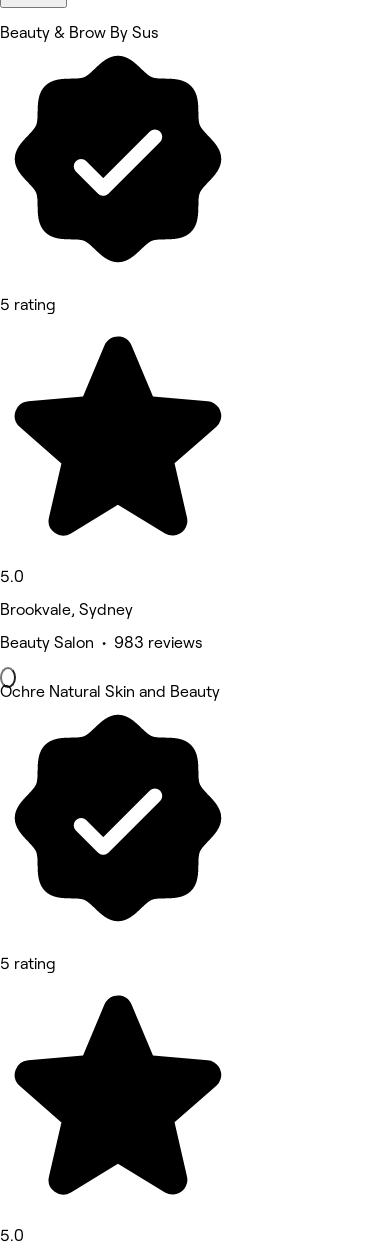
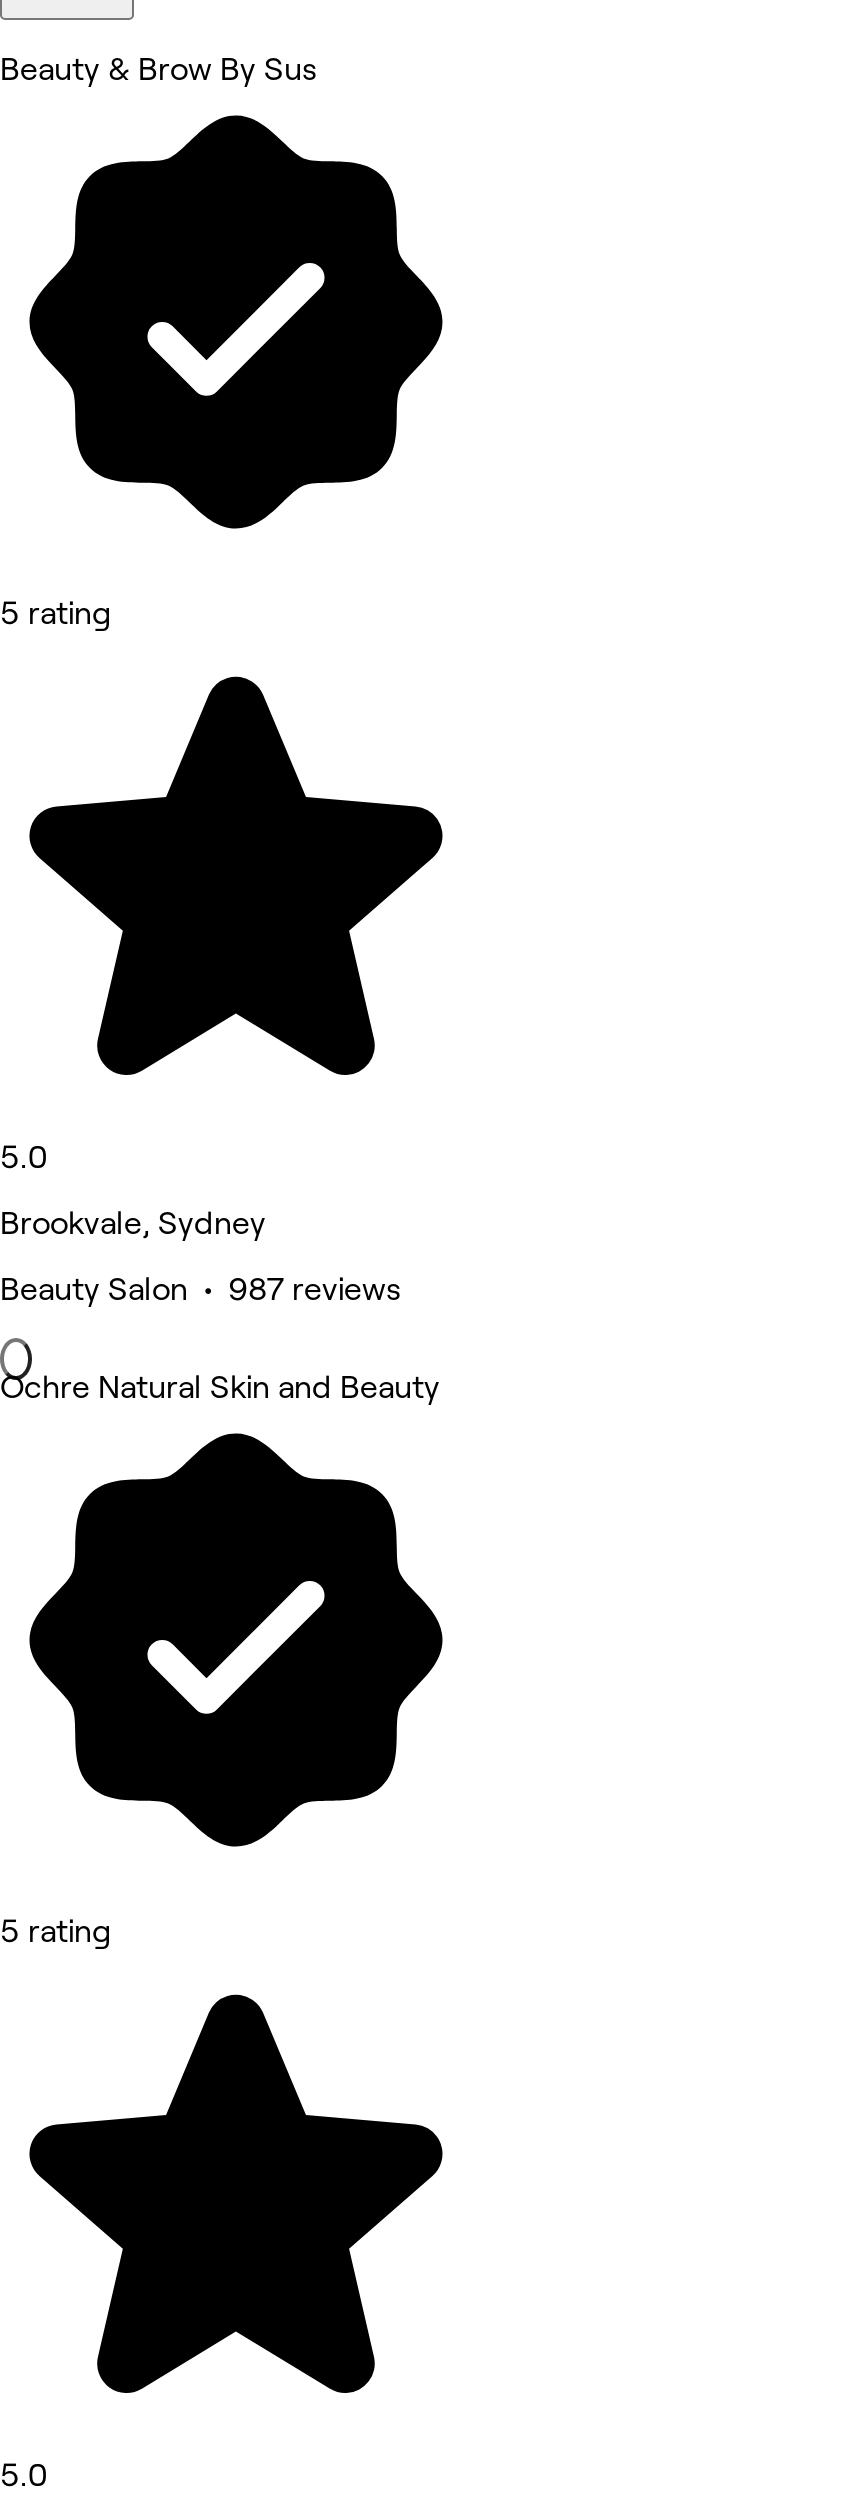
- Beauty Salon • 983 reviews
+ Beauty Salon • 987 reviews
